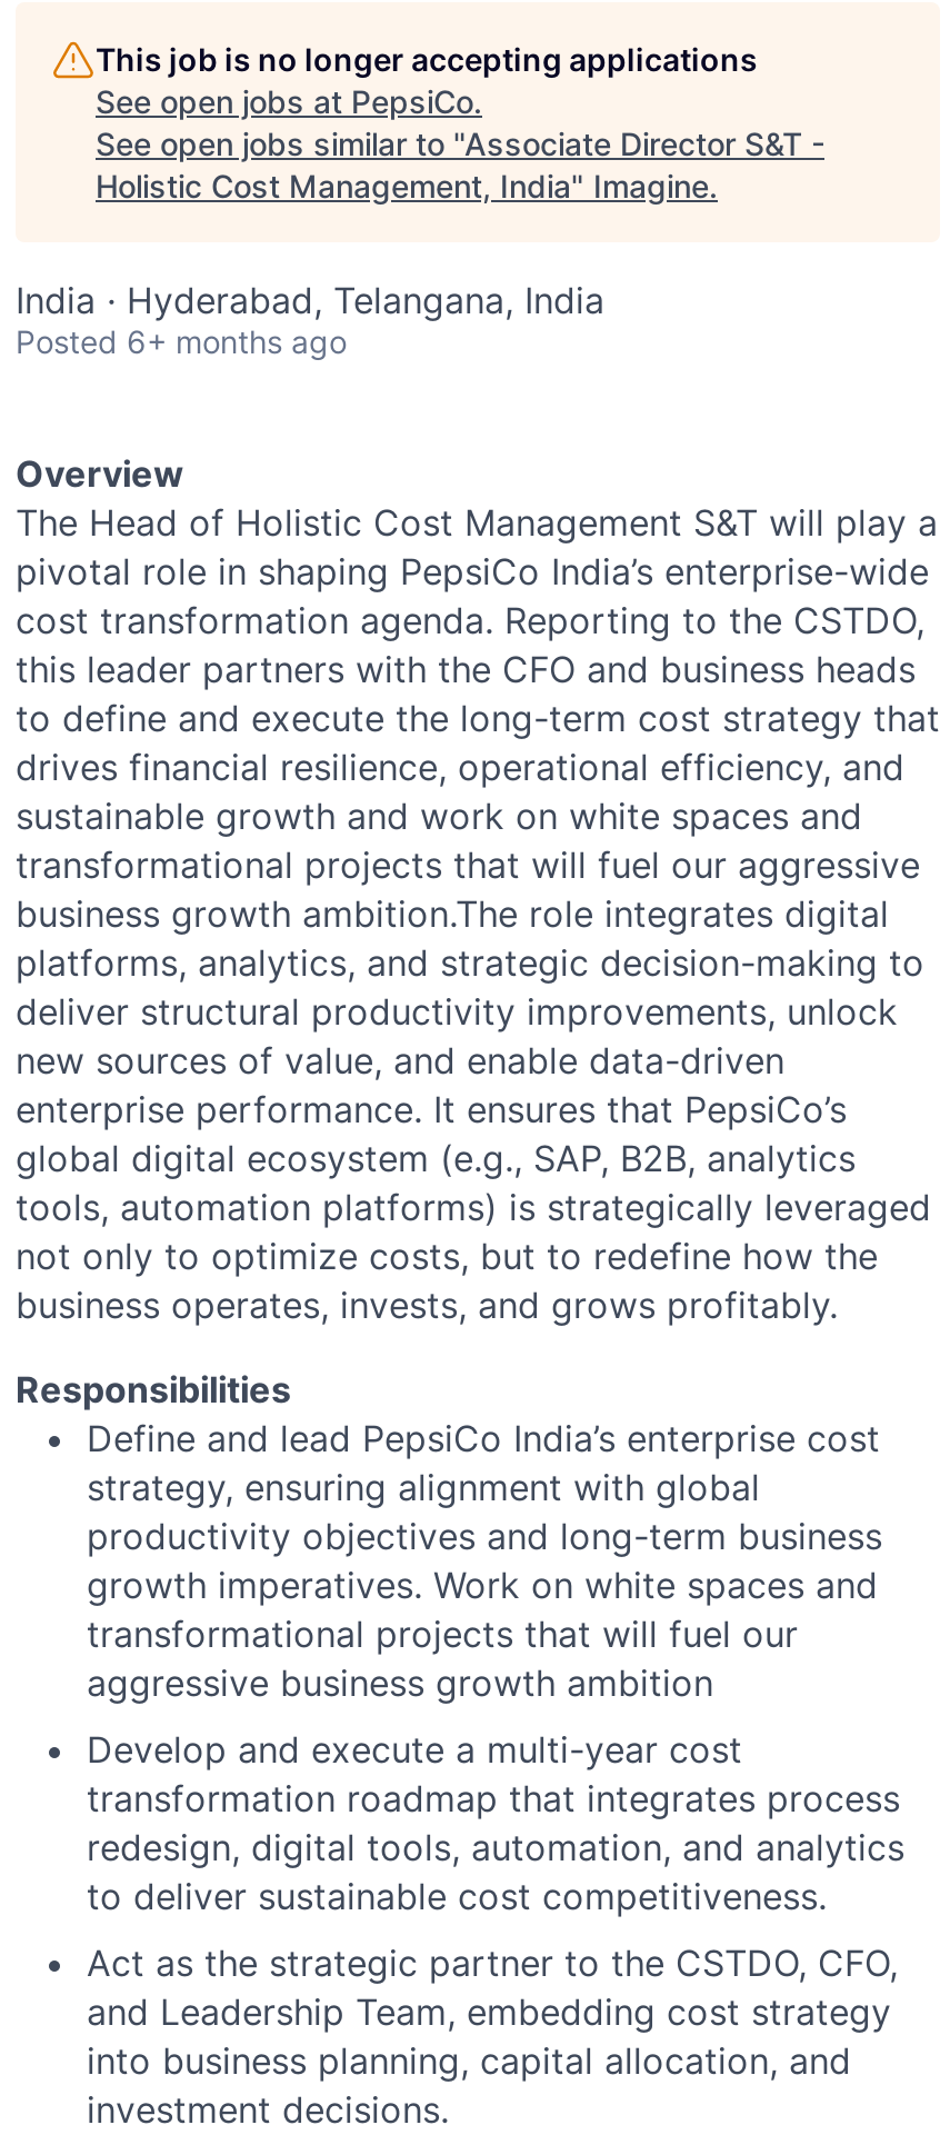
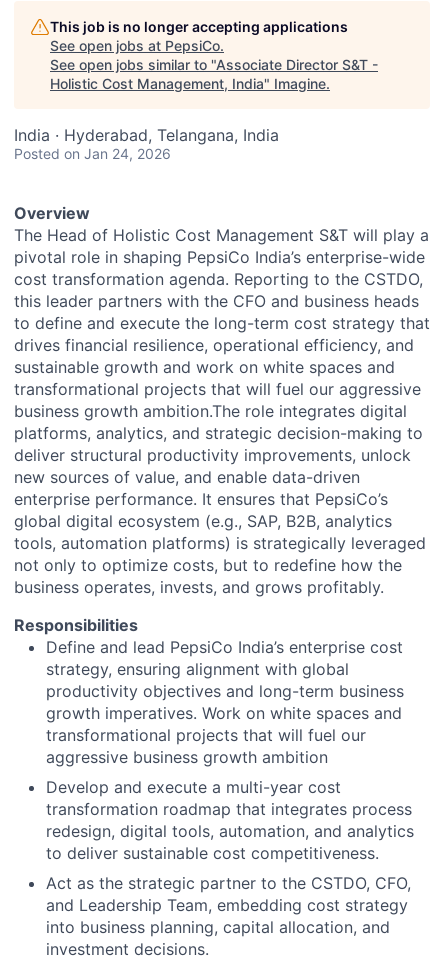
- Posted 6+ months ago
+ Posted on Jan 24, 2026
